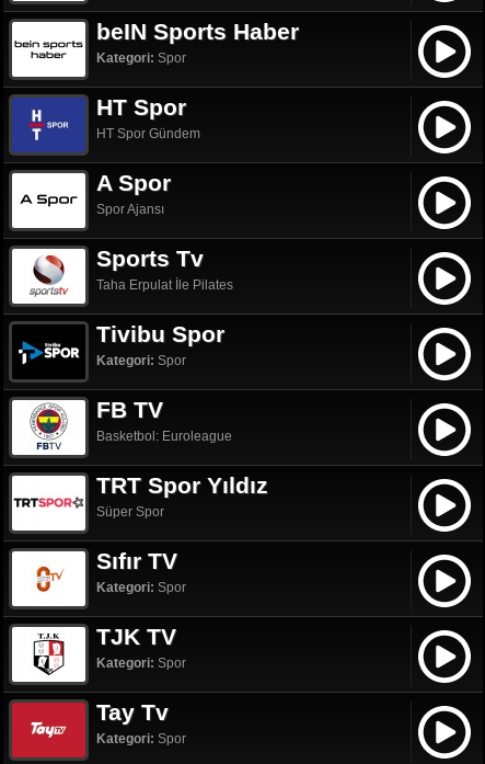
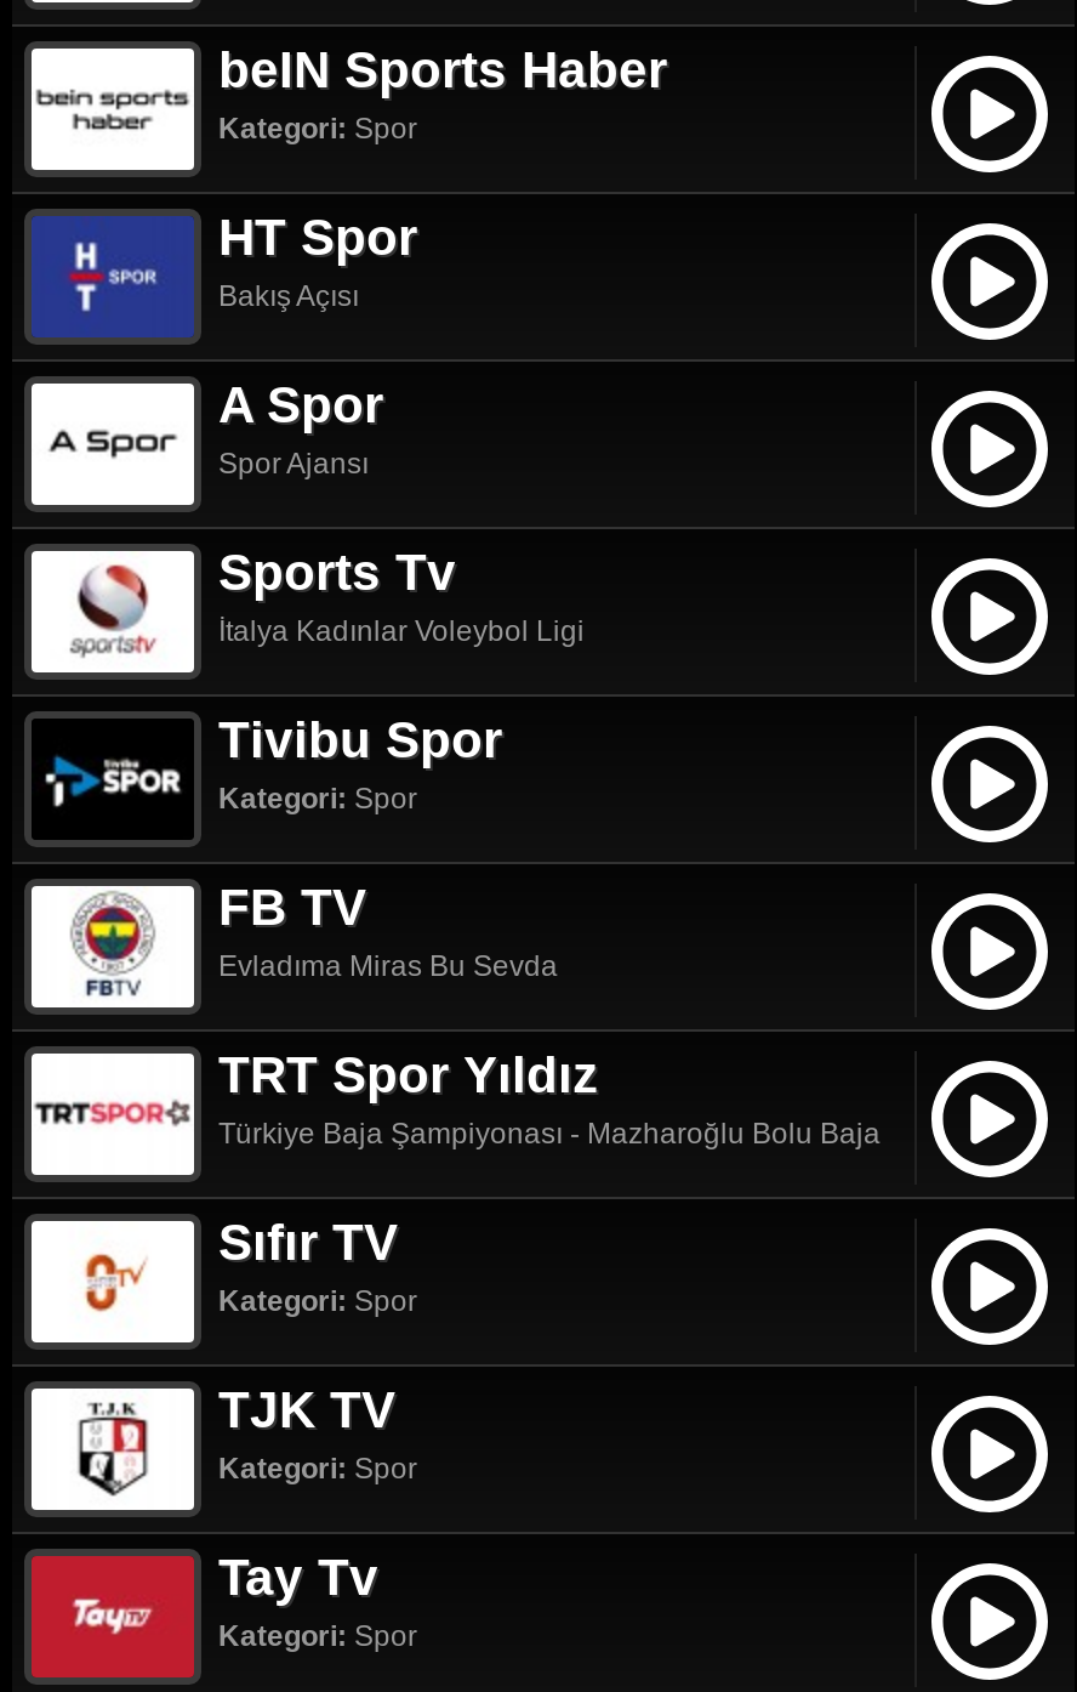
- HT Spor Gündem
+ Bakış Açısı

- Taha Erpulat İle Pilates
+ İtalya Kadınlar Voleybol Ligi

- Basketbol: Euroleague
+ Evladıma Miras Bu Sevda

- Süper Spor
+ Türkiye Baja Şampiyonası - Mazharoğlu Bolu Baja
